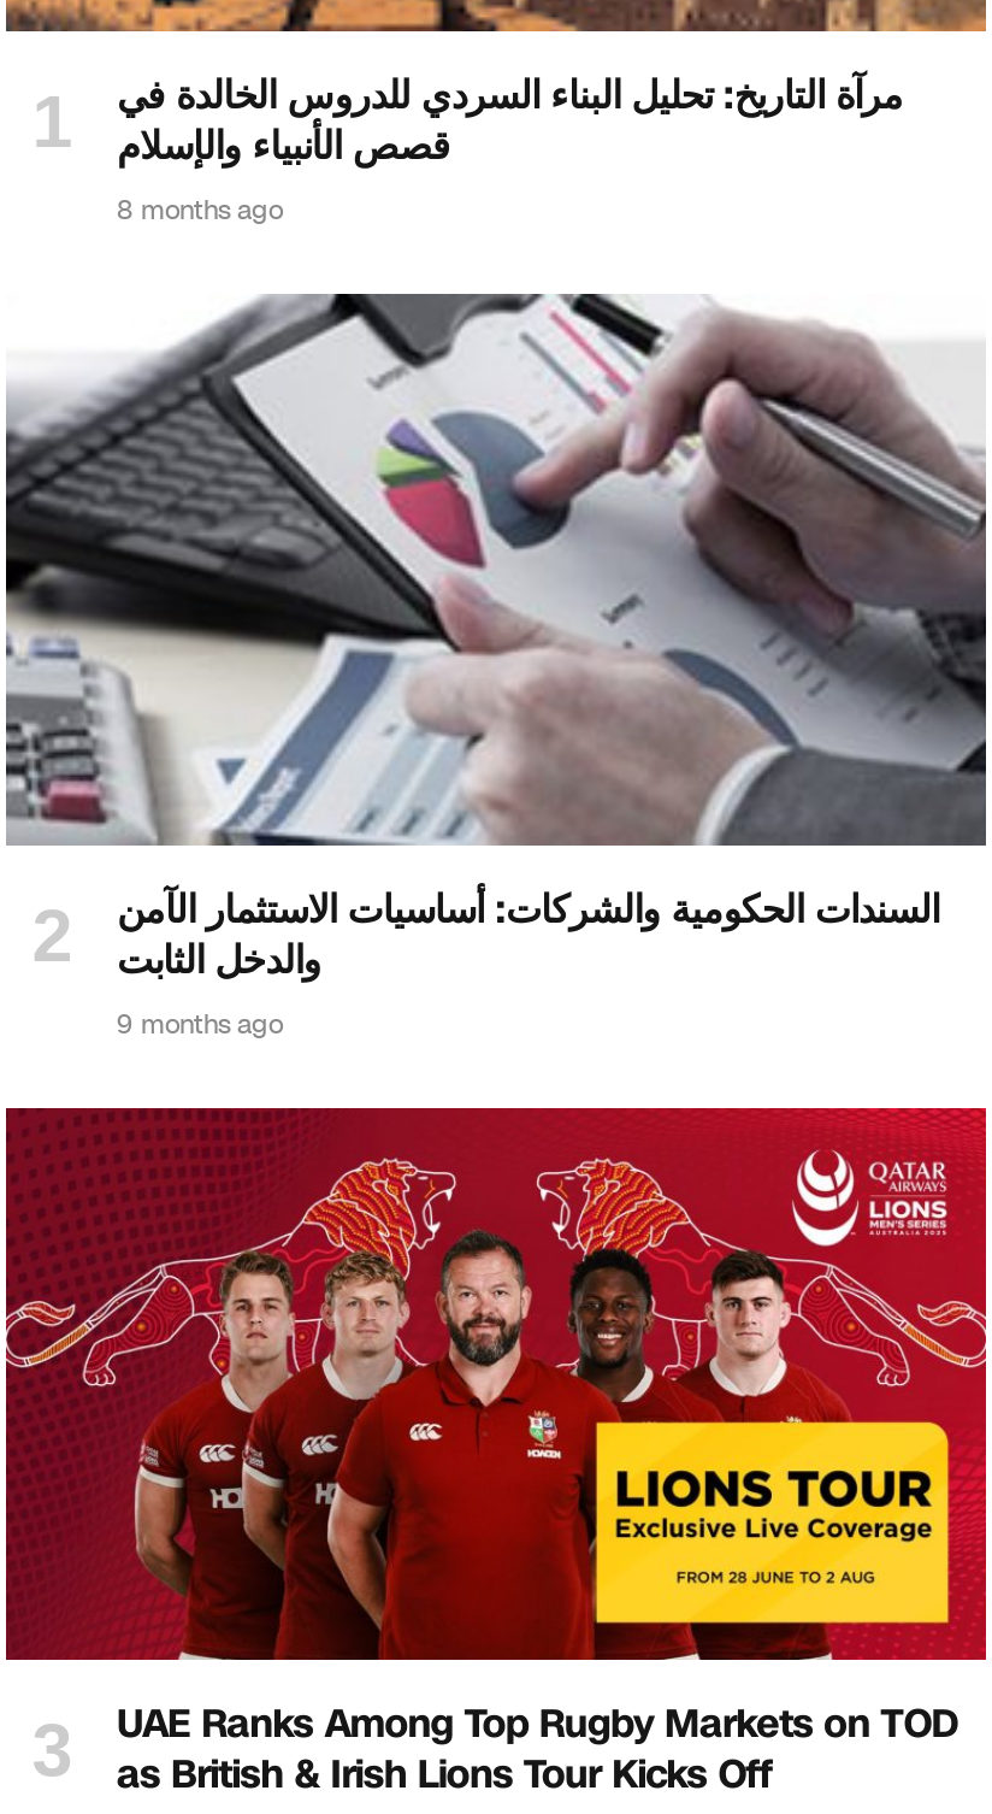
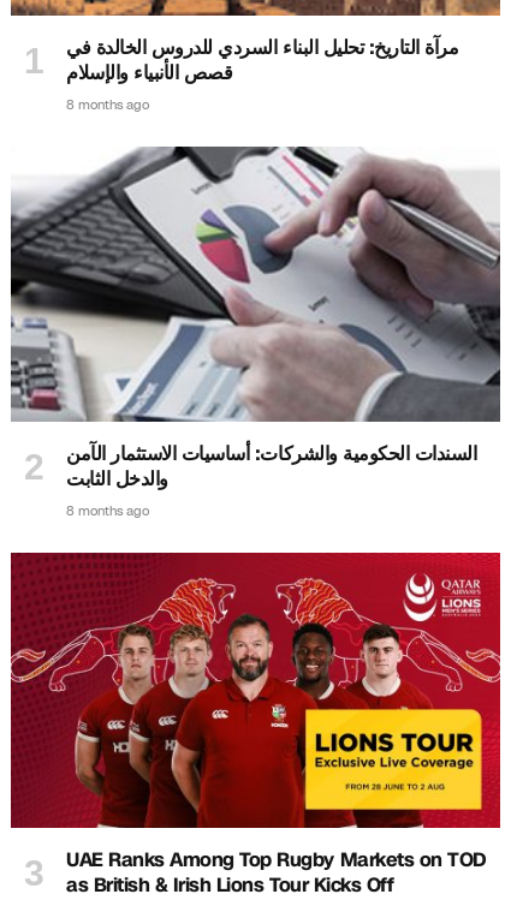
- 9 months ago
+ 8 months ago
